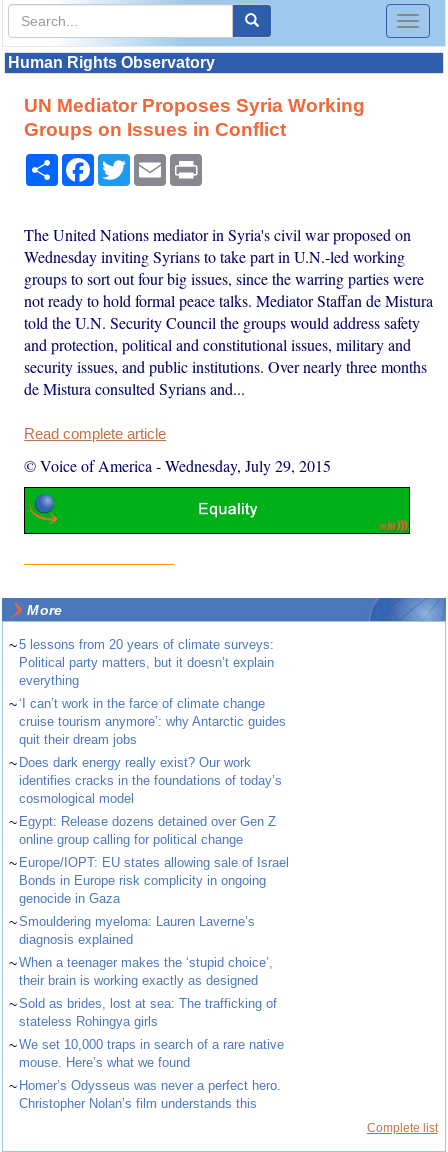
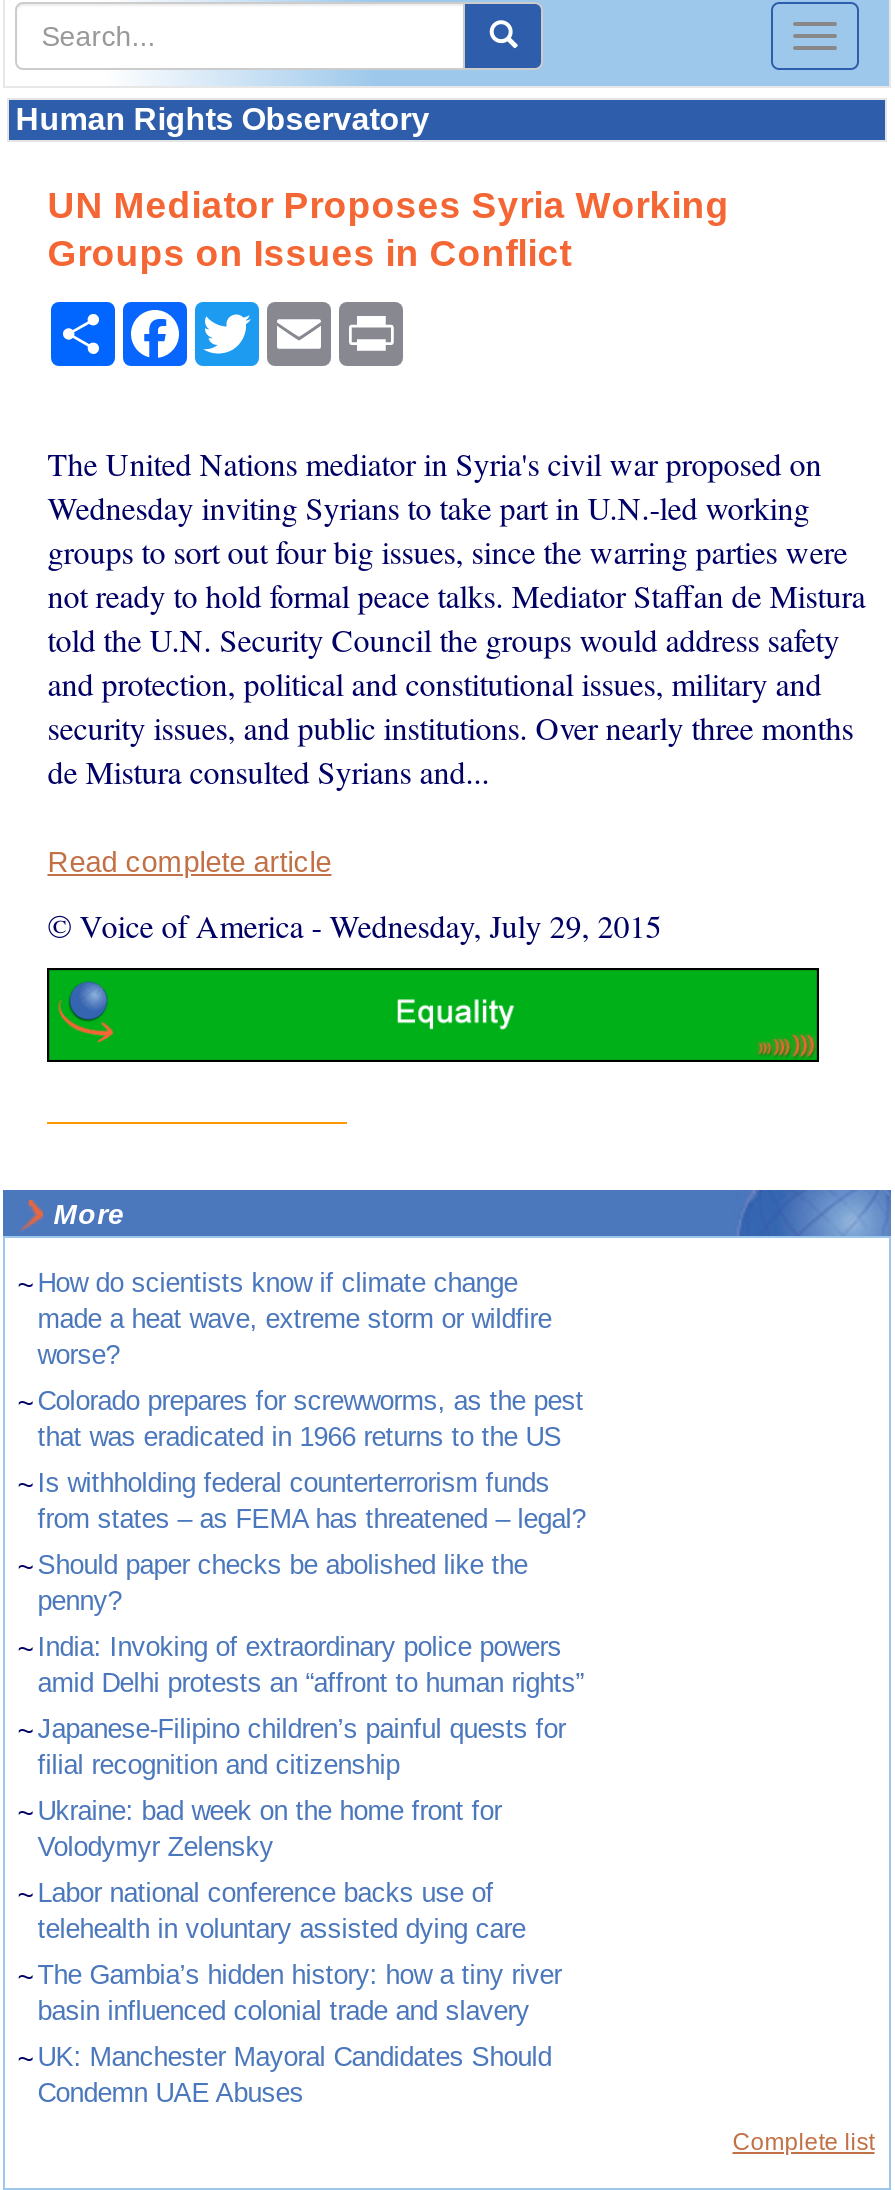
- ~ 5 lessons from 20 years of climate surveys:
- Political party matters, but it doesn’t explain
- everything
+ ~ How do scientists know if climate change
+ made a heat wave, extreme storm or wildfire
+ worse?

- ~ ‘I can’t work in the farce of climate change
- cruise tourism anymore’: why Antarctic guides
- quit their dream jobs
+ ~ Colorado prepares for screwworms, as the pest
+ that was eradicated in 1966 returns to the US

- ~ Does dark energy really exist? Our work
- identifies cracks in the foundations of today’s
- cosmological model
+ ~ Is withholding federal counterterrorism funds
+ from states – as FEMA has threatened – legal?

- ~ Egypt: Release dozens detained over Gen Z
- online group calling for political change
+ ~ Should paper checks be abolished like the
+ penny?

- ~ Europe/IOPT: EU states allowing sale of Israel
- Bonds in Europe risk complicity in ongoing
- genocide in Gaza
+ ~ India: Invoking of extraordinary police powers
+ amid Delhi protests an “affront to human rights”

- ~ Smouldering myeloma: Lauren Laverne’s
- diagnosis explained
+ ~ Japanese-Filipino children’s painful quests for
+ filial recognition and citizenship

- ~ When a teenager makes the ‘stupid choice’,
- their brain is working exactly as designed
+ ~ Ukraine: bad week on the home front for
+ Volodymyr Zelensky

- ~ Sold as brides, lost at sea: The trafficking of
- stateless Rohingya girls
+ ~ Labor national conference backs use of
+ telehealth in voluntary assisted dying care

- ~ We set 10,000 traps in search of a rare native
- mouse. Here’s what we found
+ ~ The Gambia’s hidden history: how a tiny river
+ basin influenced colonial trade and slavery

- ~ Homer’s Odysseus was never a perfect hero.
- Christopher Nolan’s film understands this
+ ~ UK: Manchester Mayoral Candidates Should
+ Condemn UAE Abuses
